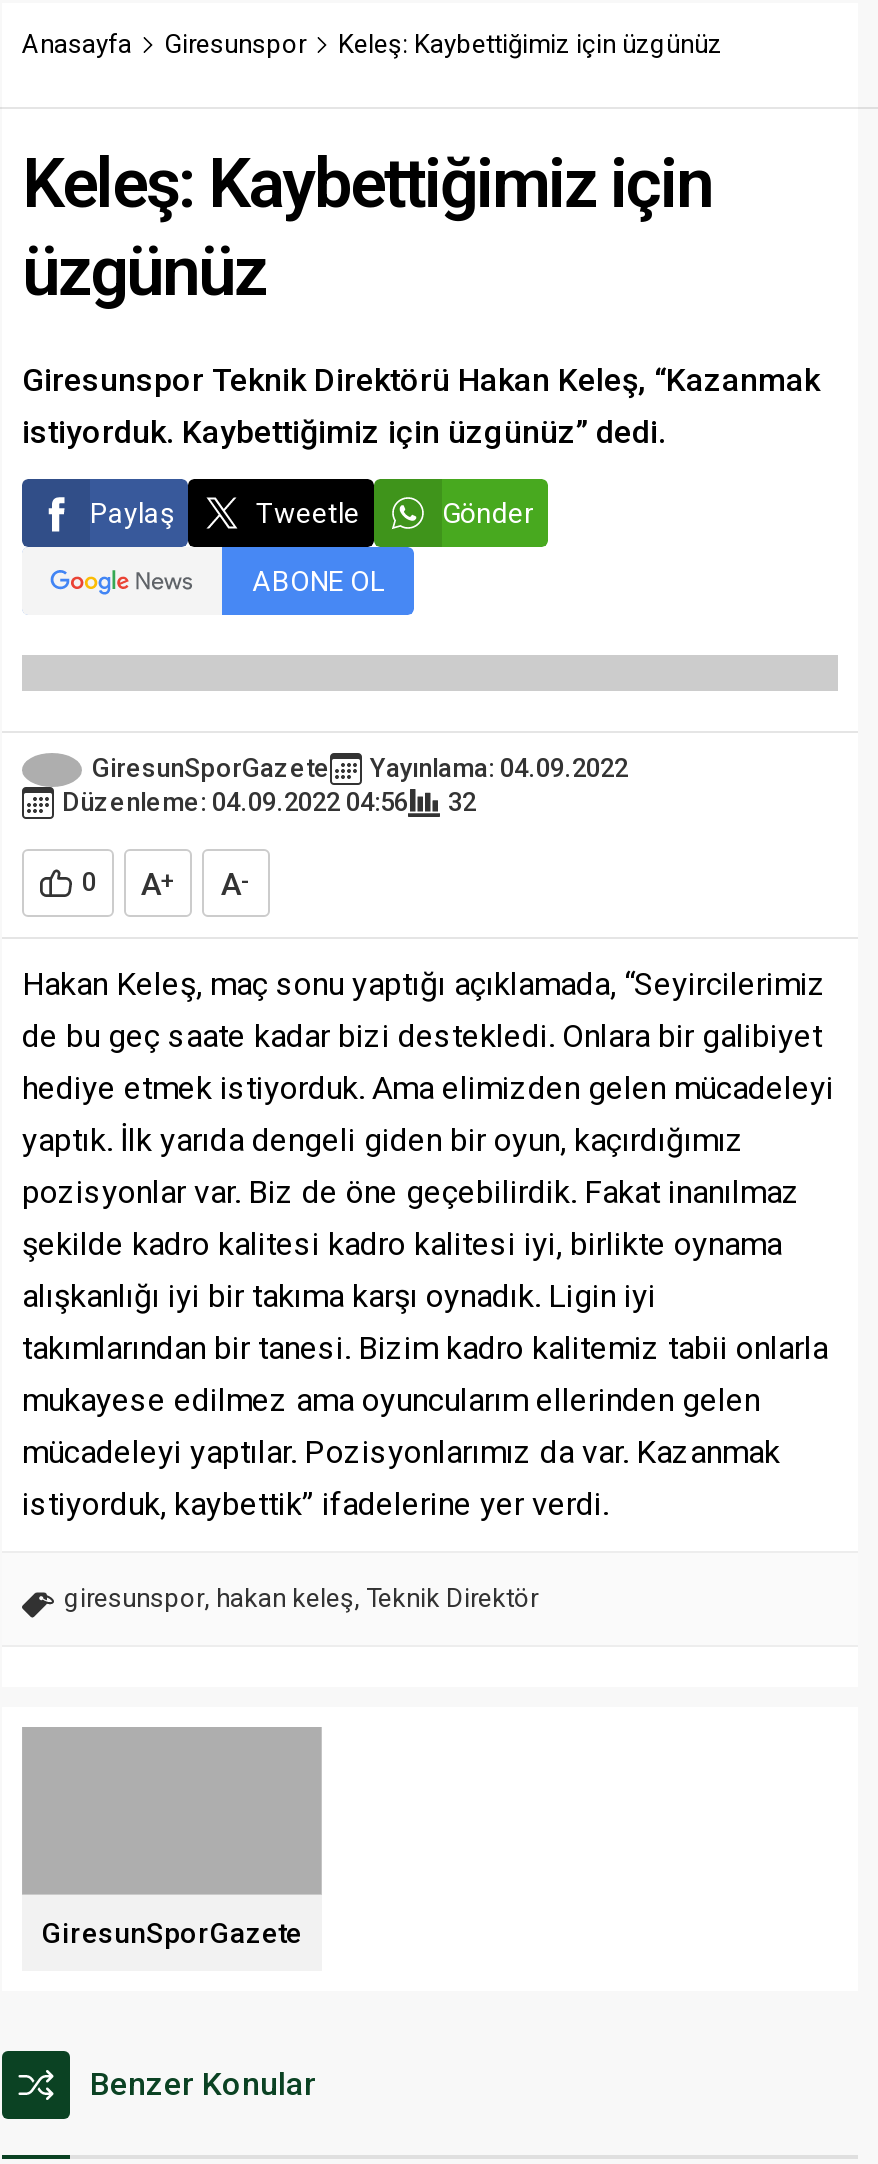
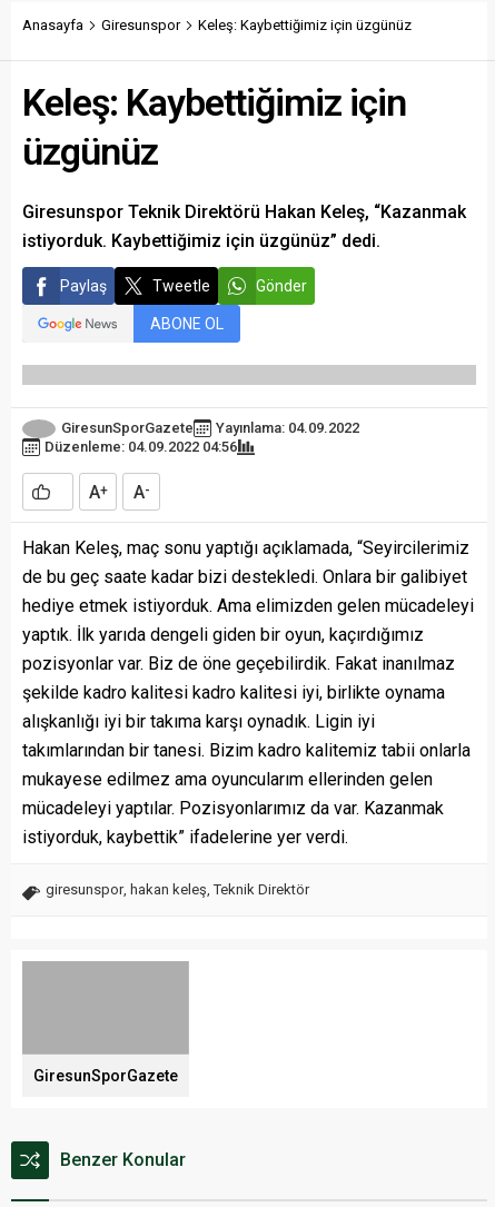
- 32
- 0
